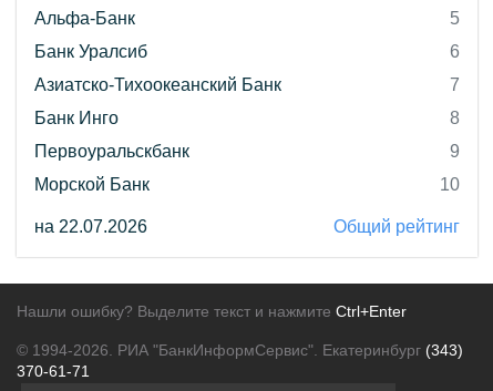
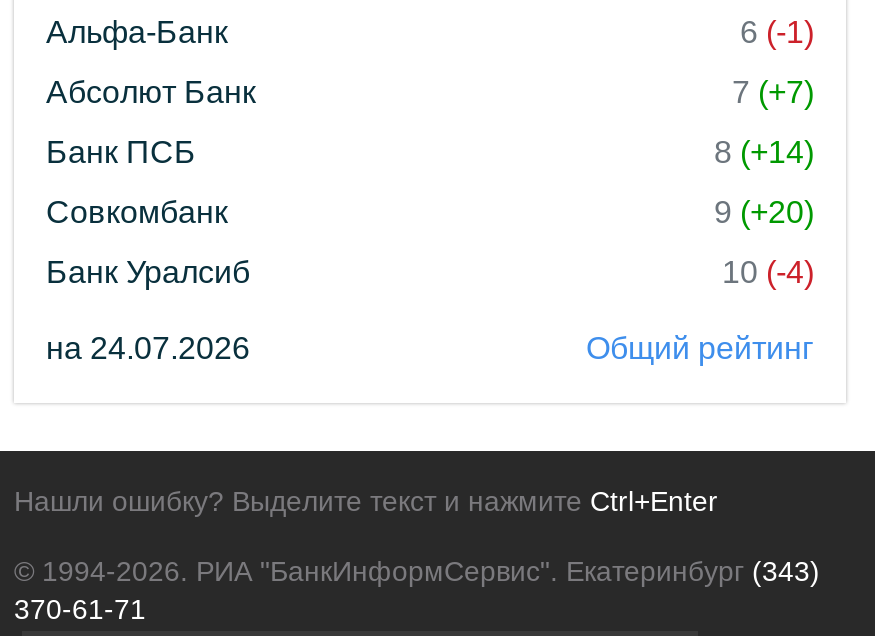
- 5
+ 6 (-1)
+ Абсолют Банк
+ 7 (+7)
+ Банк ПСБ
+ 8 (+14)
+ Совкомбанк
+ 9 (+20)

- 6
- Азиатско-Тихоокеанский Банк
- 7
- Банк Инго
- 8
- Первоуральскбанк
- 9
- Морской Банк
- 10
- на 22.07.2026
+ 10 (-4)
+ на 24.07.2026

moved down: Банк Уралсиб
